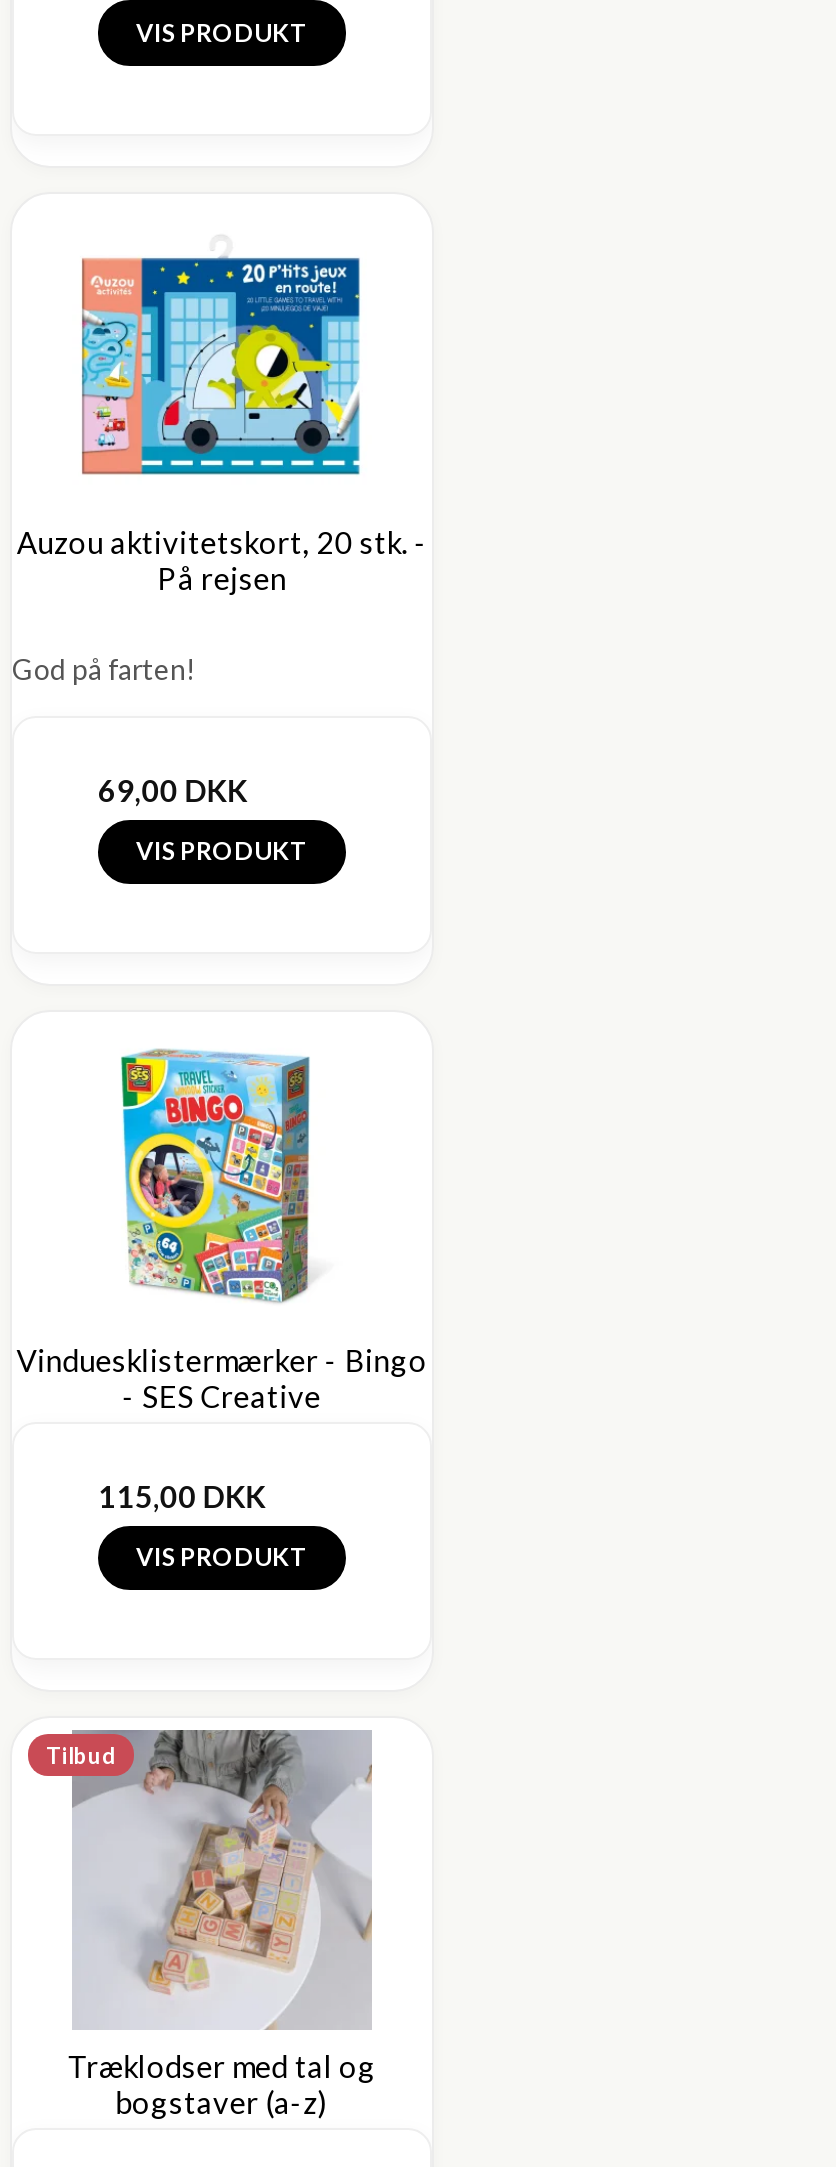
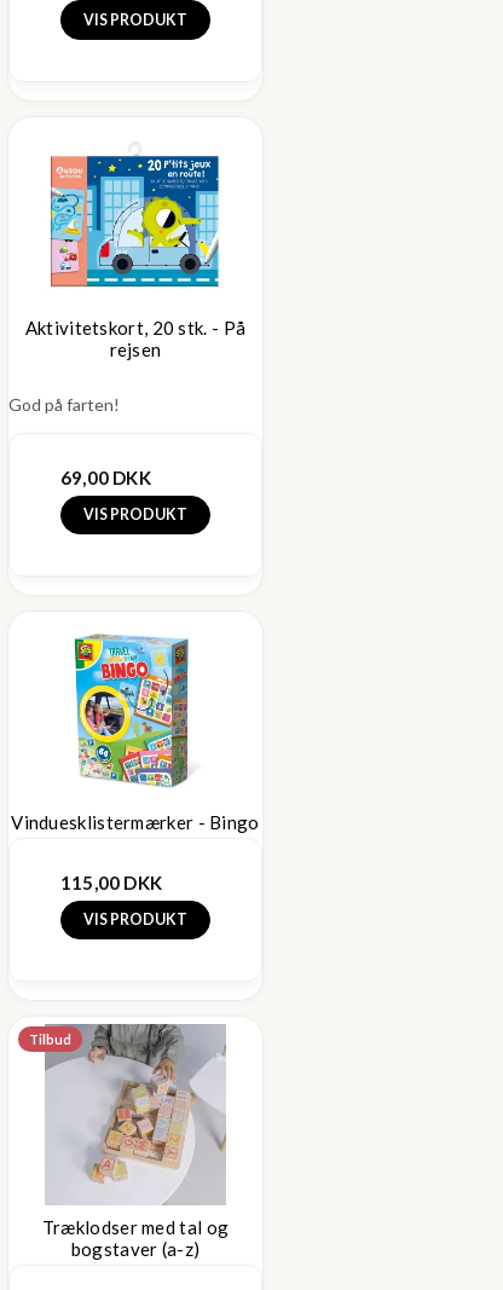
- Auzou aktivitetskort, 20 stk. -
- På rejsen
+ Aktivitetskort, 20 stk. - På
+ rejsen

- - SES Creative
